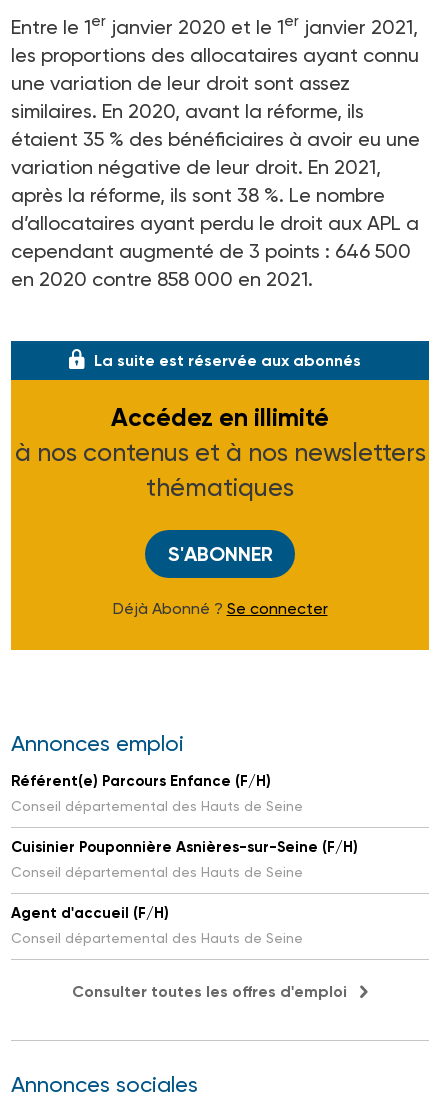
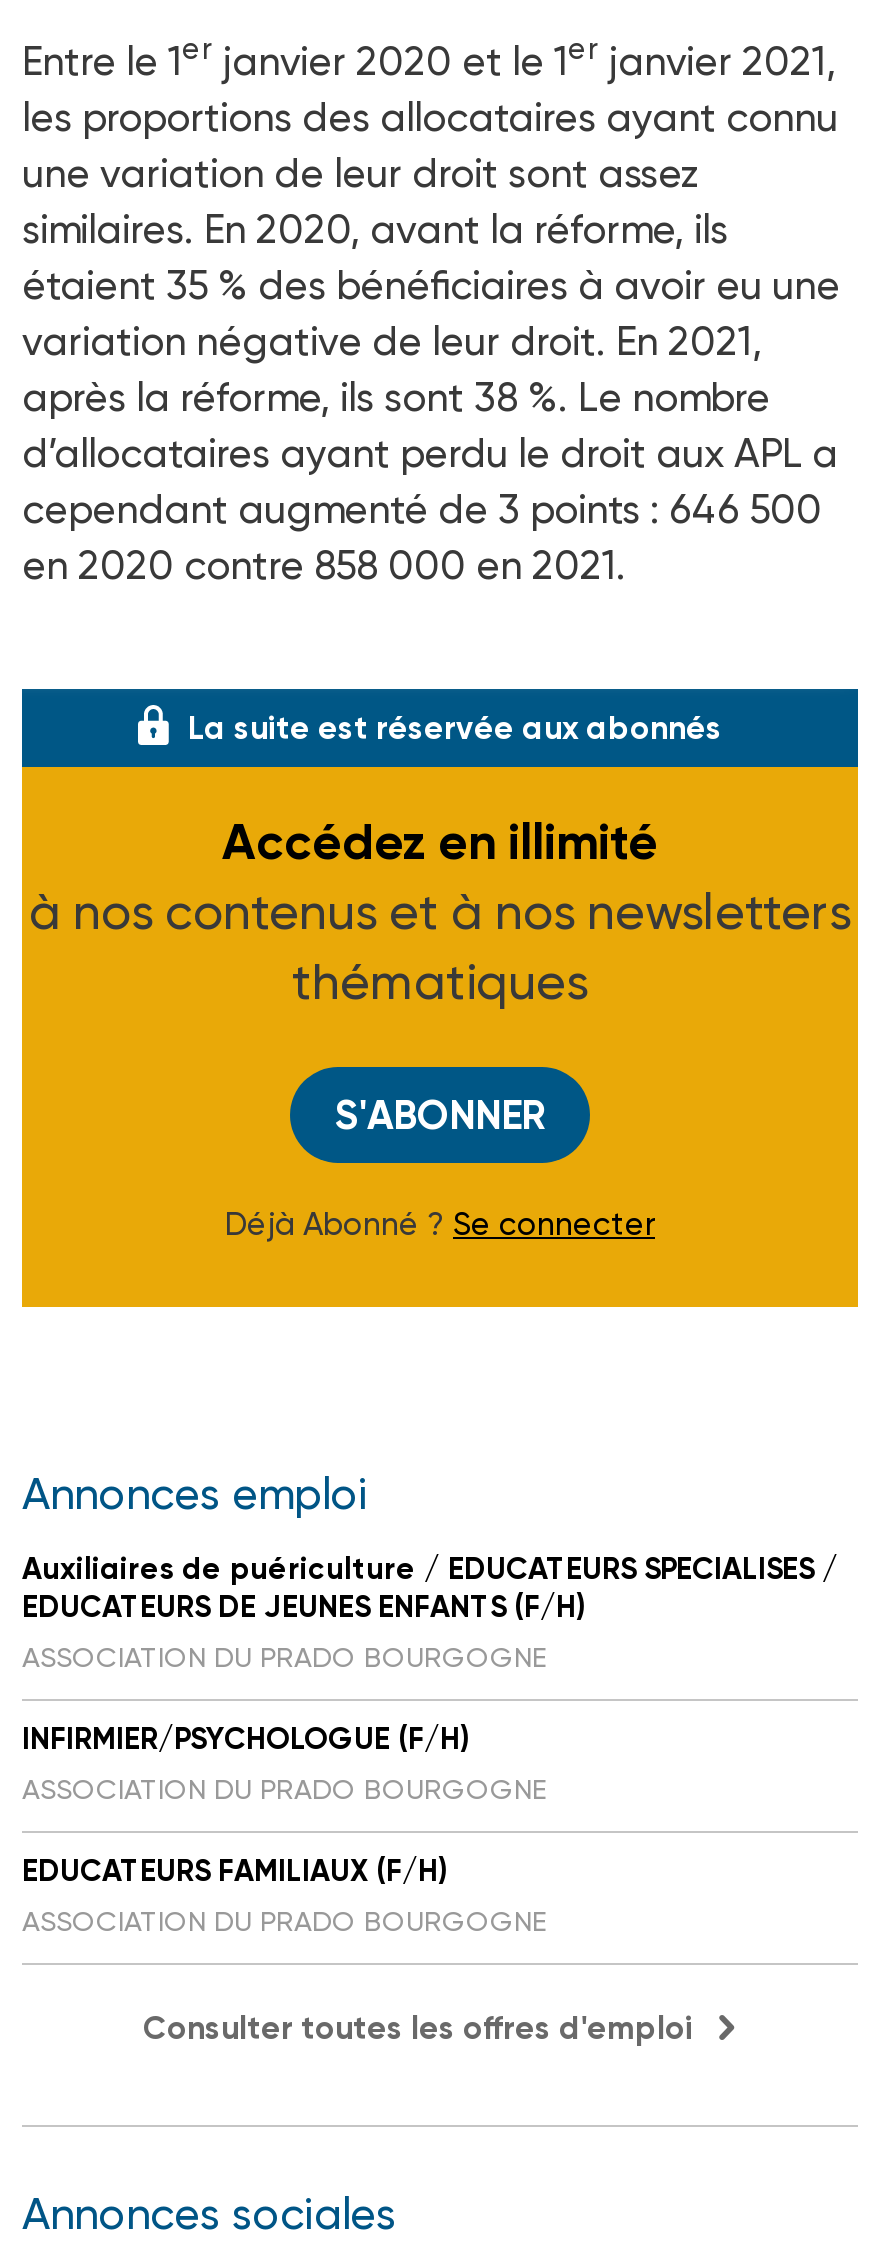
- Référent(e) Parcours Enfance (F/H)
- Conseil départemental des Hauts de Seine
+ Auxiliaires de puériculture / EDUCATEURS SPECIALISES /
+ EDUCATEURS DE JEUNES ENFANTS (F/H)
+ ASSOCIATION DU PRADO BOURGOGNE

- Cuisinier Pouponnière Asnières-sur-Seine (F/H)
- Conseil départemental des Hauts de Seine
+ INFIRMIER/PSYCHOLOGUE (F/H)
+ ASSOCIATION DU PRADO BOURGOGNE

- Agent d'accueil (F/H)
- Conseil départemental des Hauts de Seine
+ EDUCATEURS FAMILIAUX (F/H)
+ ASSOCIATION DU PRADO BOURGOGNE
